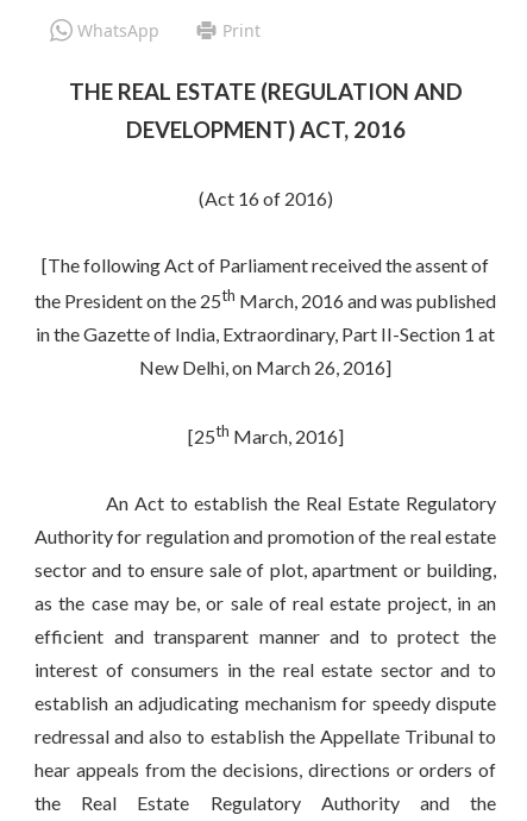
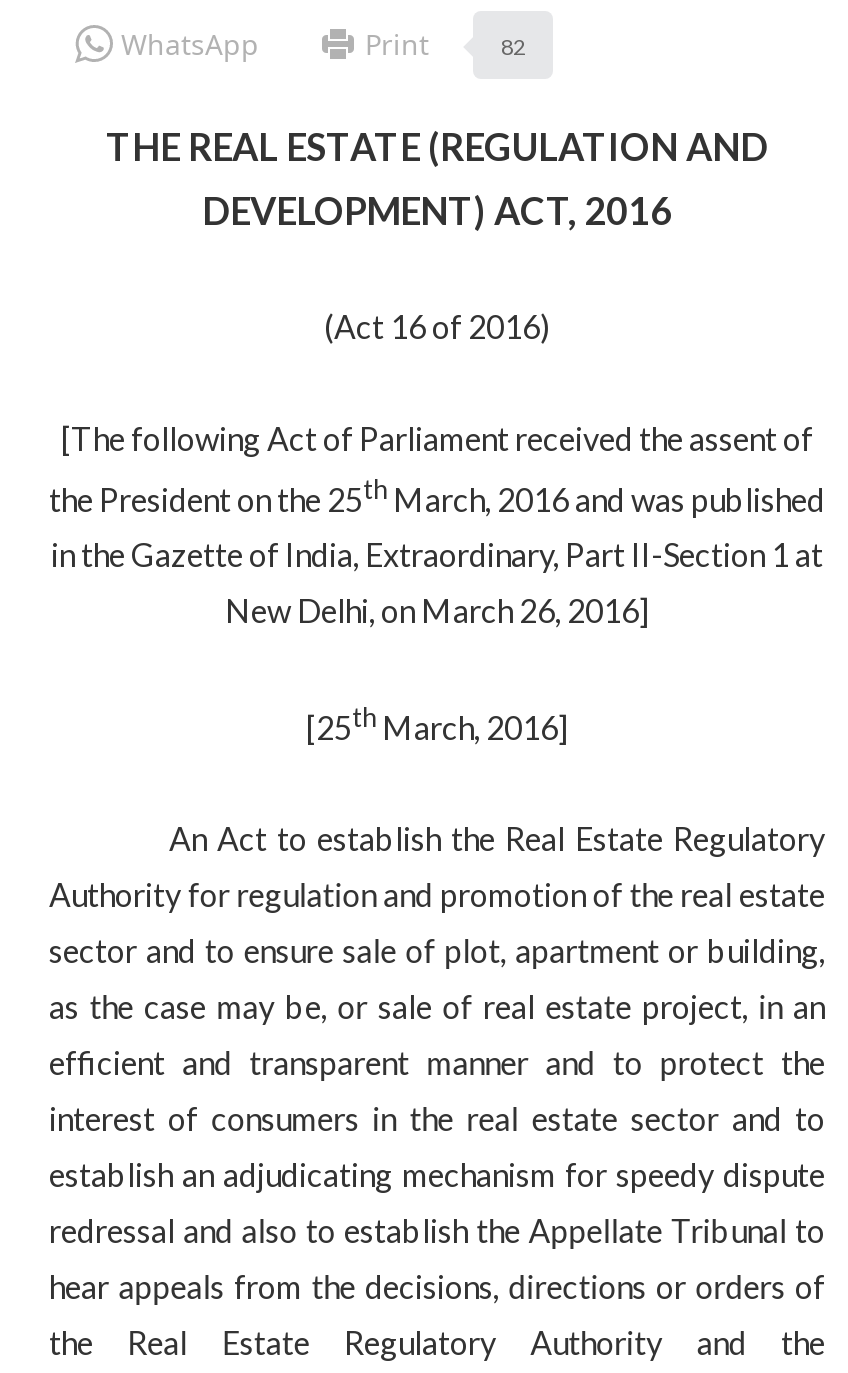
+ 82
